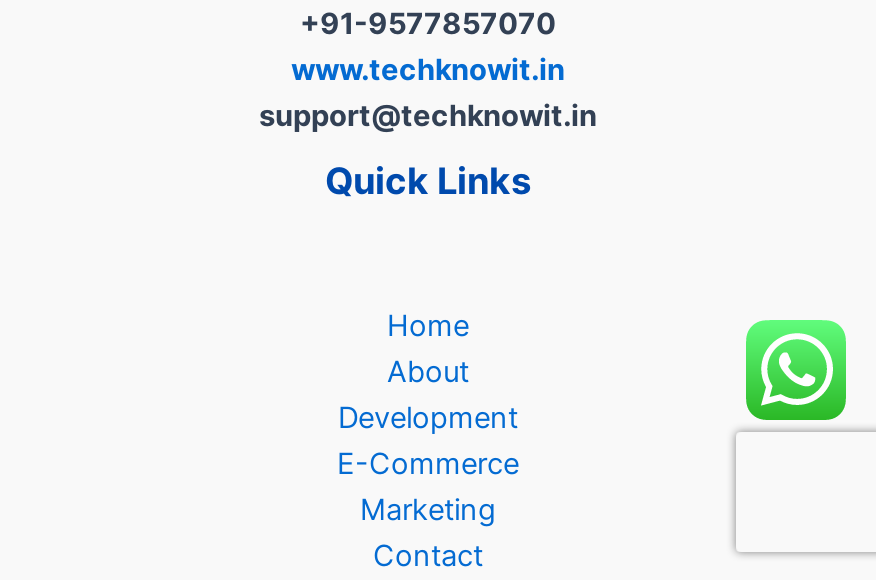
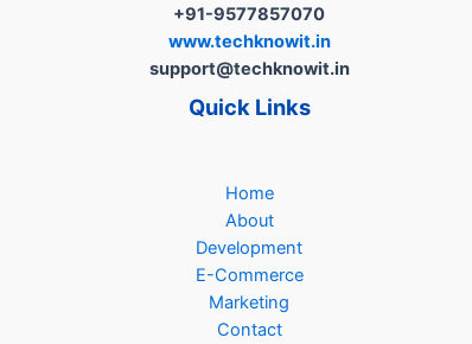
- [image]
